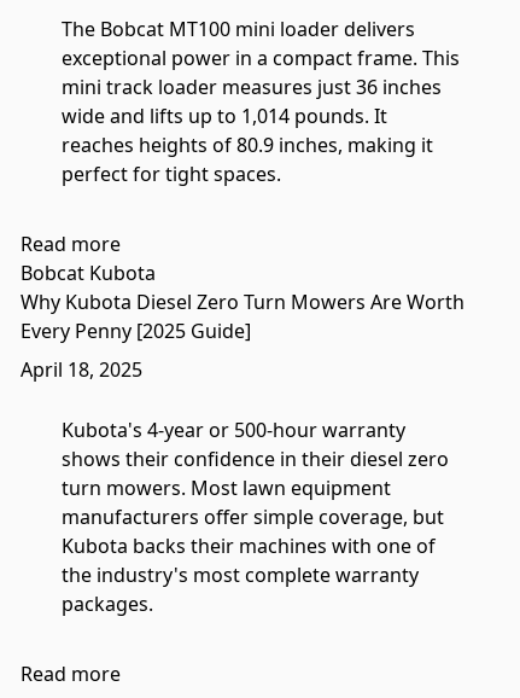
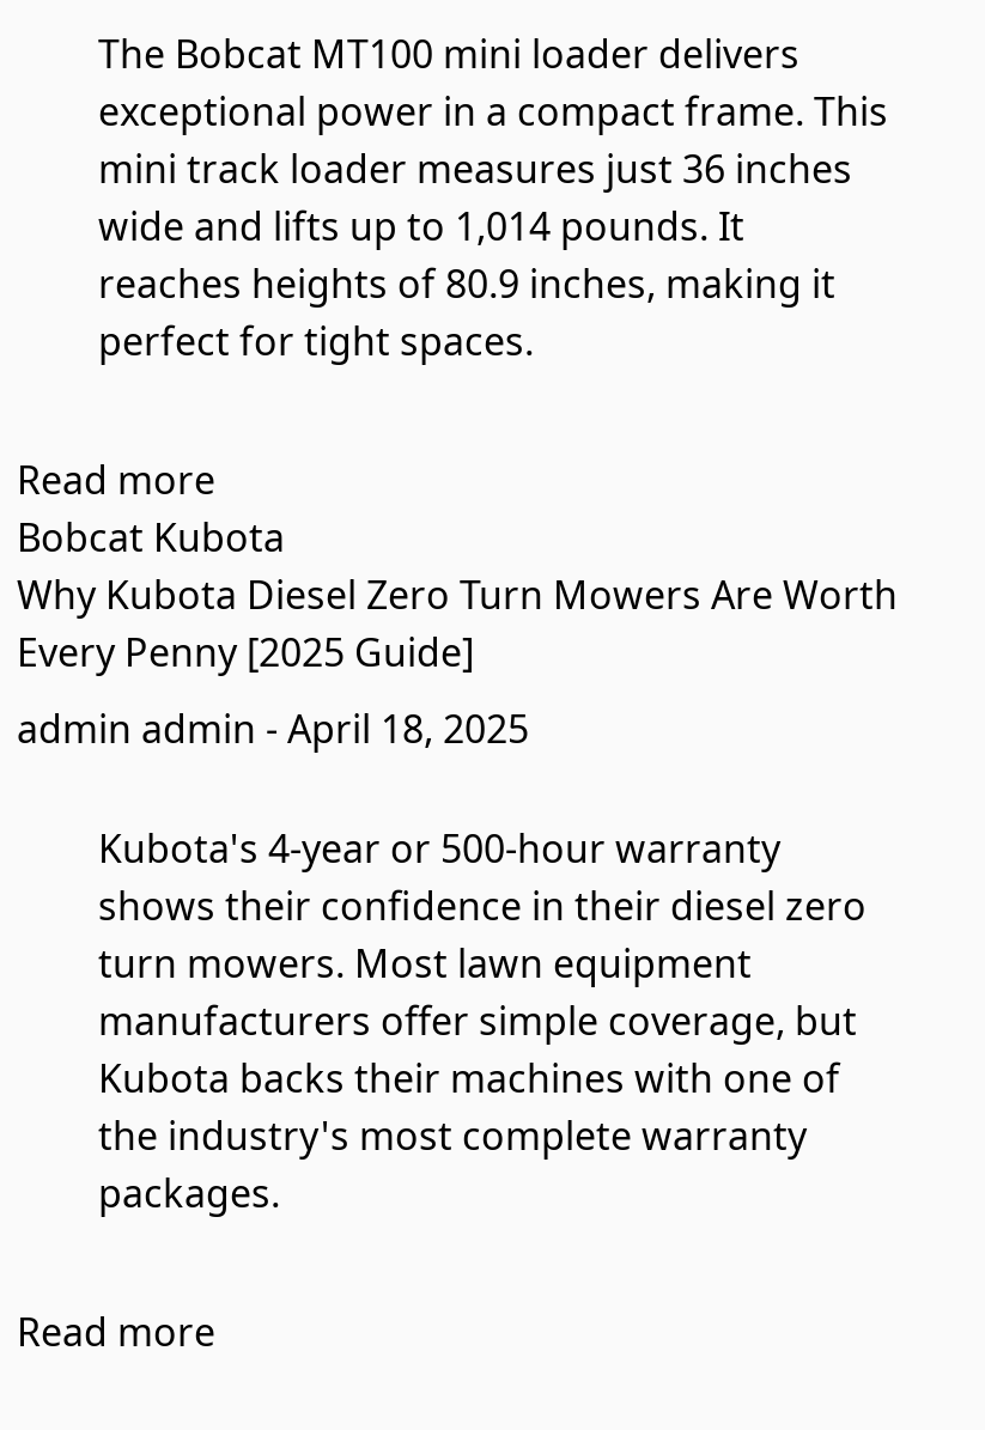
- April 18, 2025
+ admin admin - April 18, 2025
